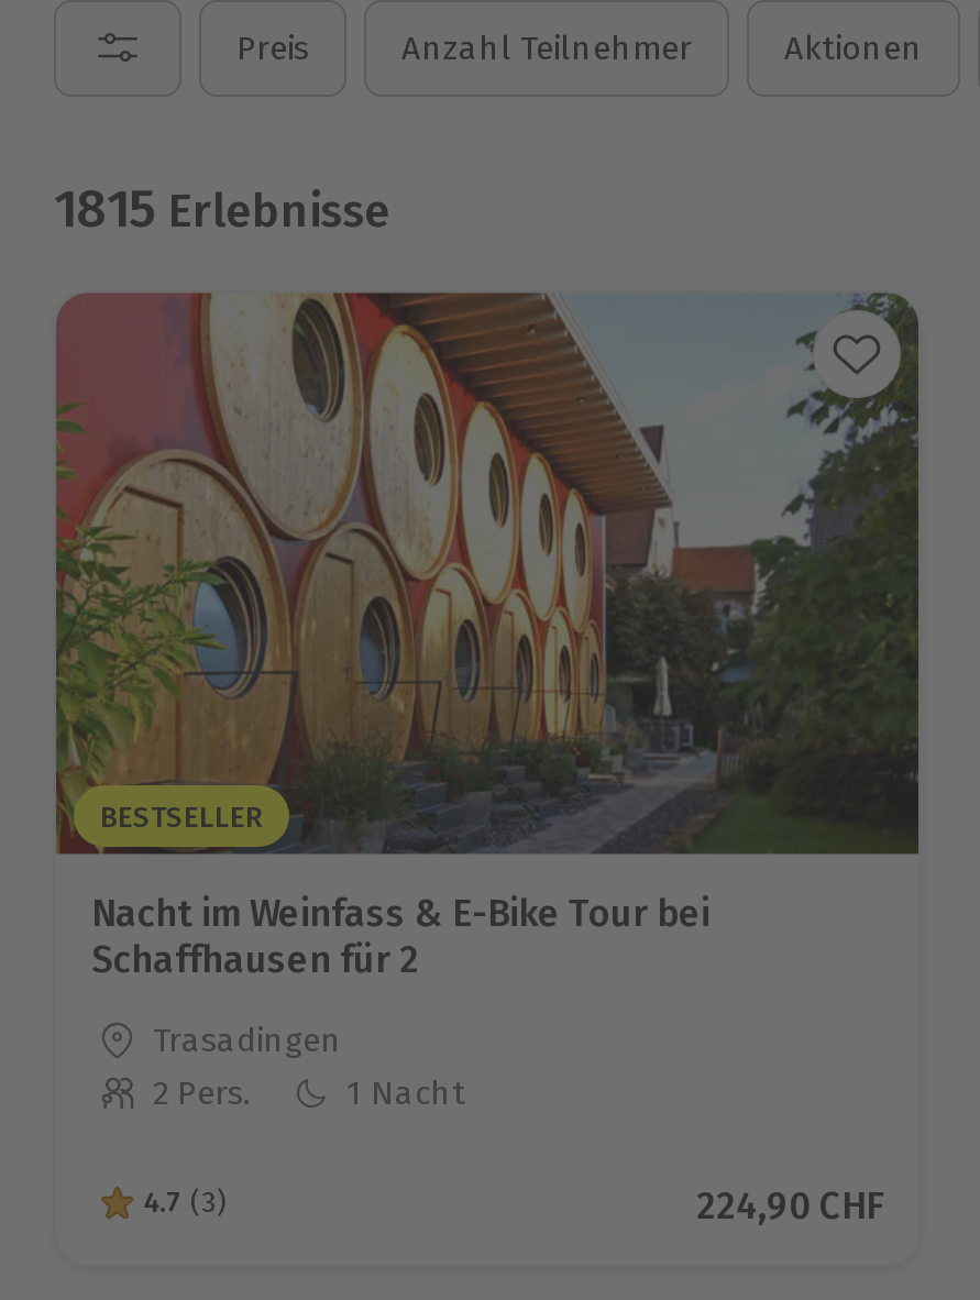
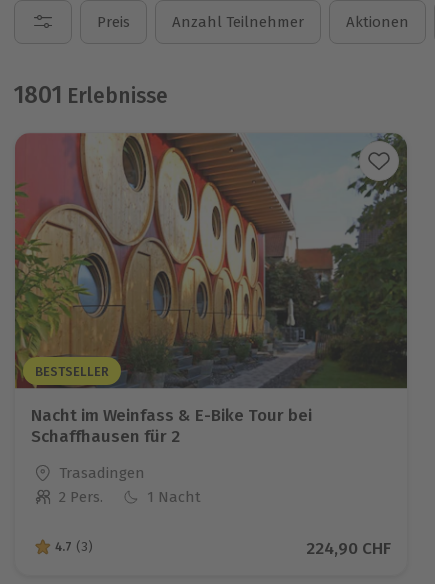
- 1815 Erlebnisse
+ 1801 Erlebnisse
